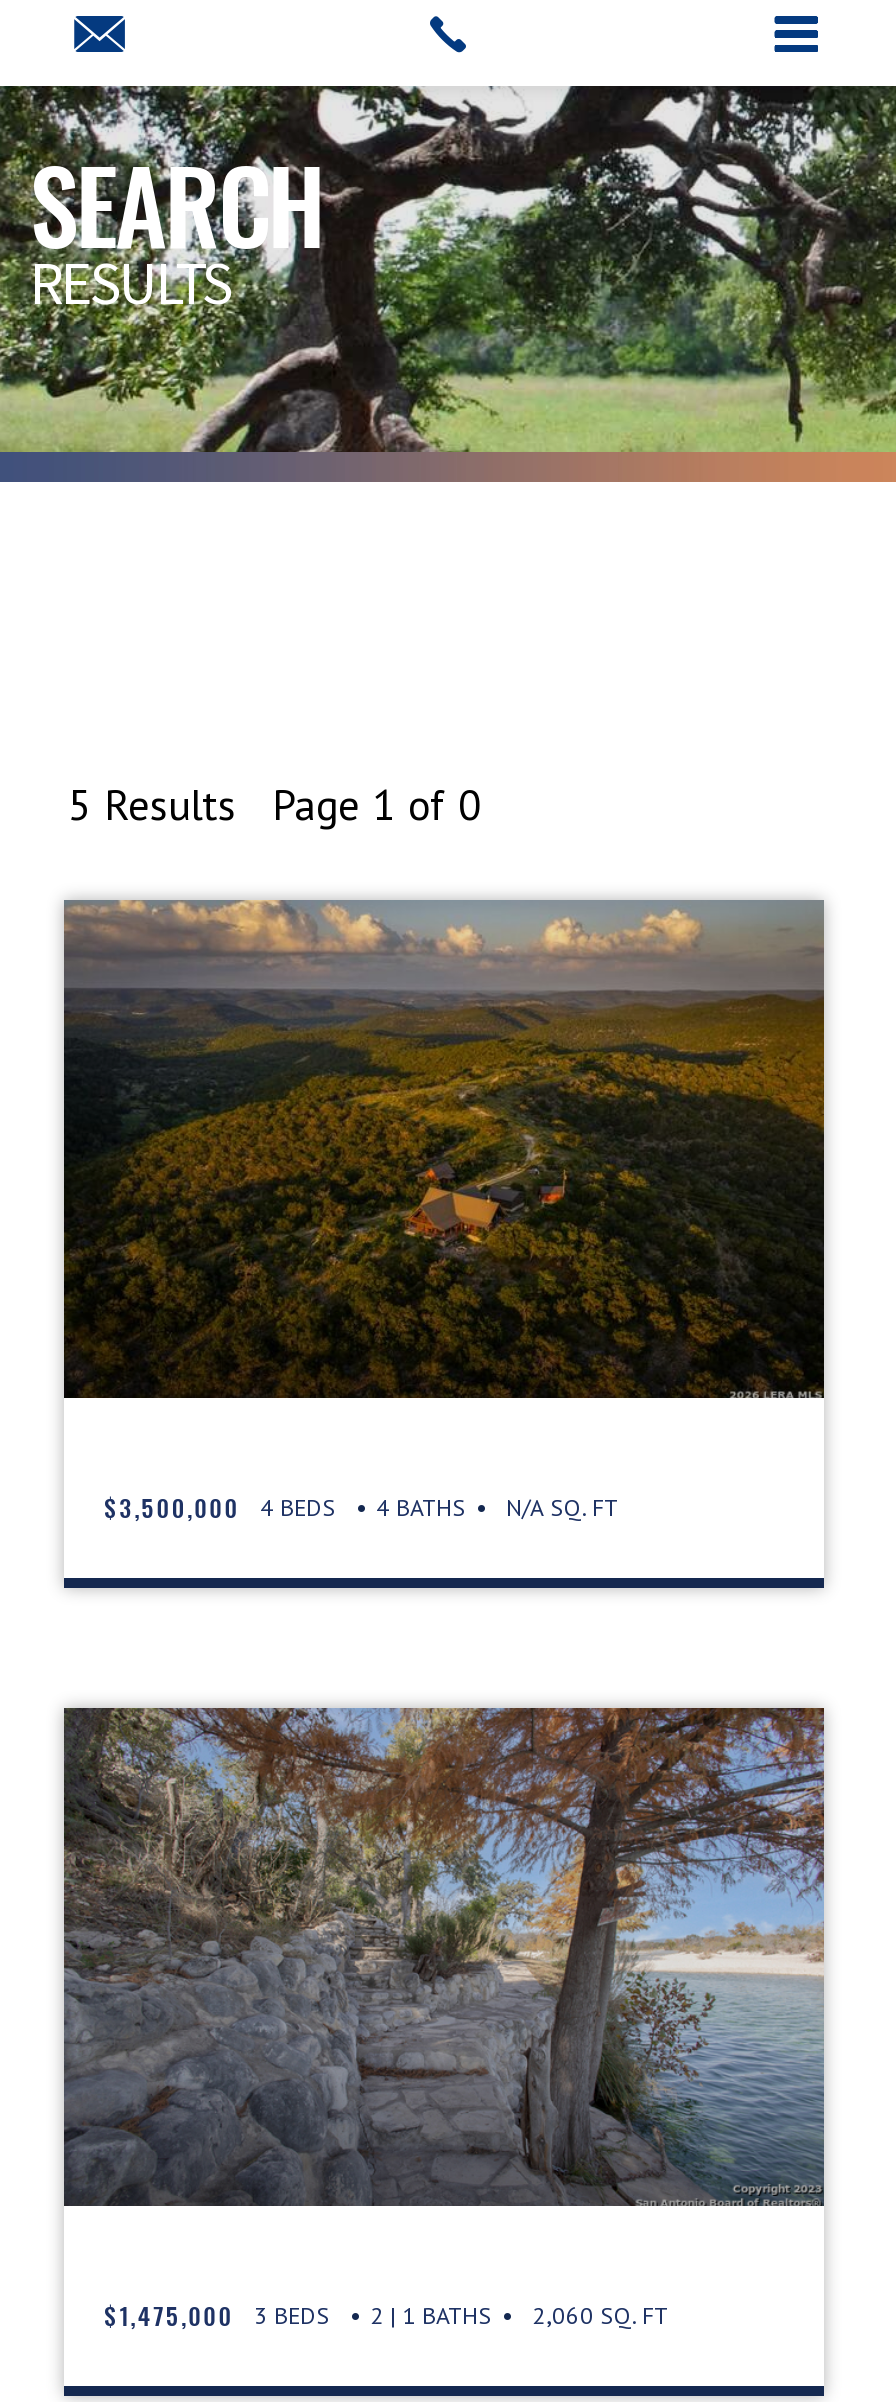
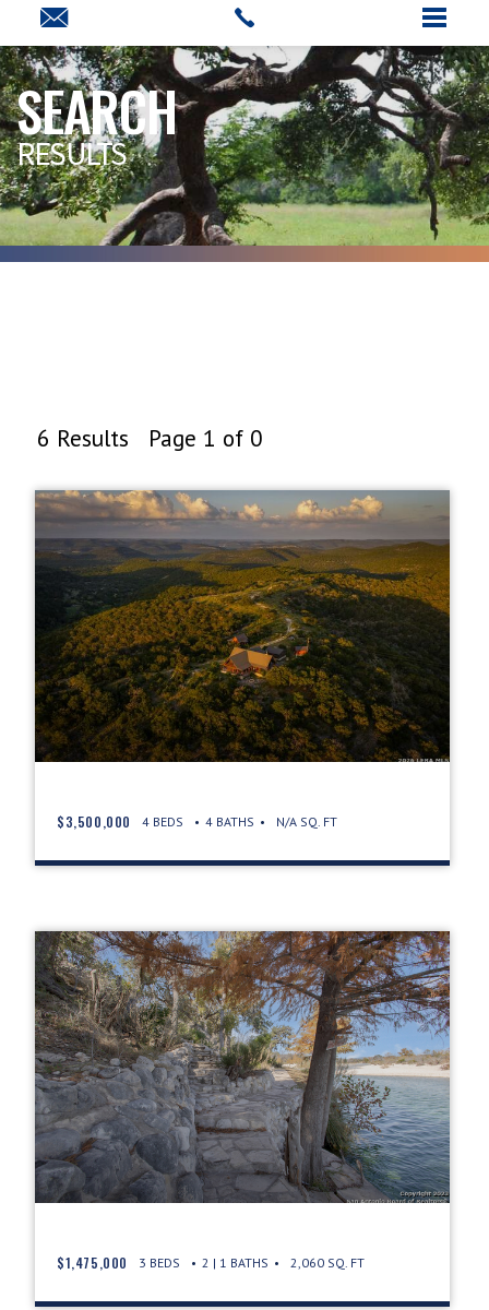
- 5 Results Page 1 of 0
+ 6 Results Page 1 of 0
